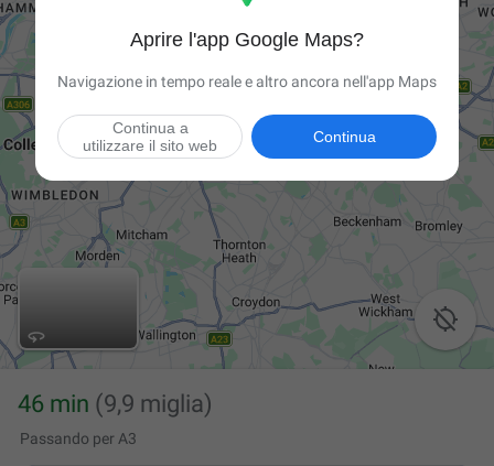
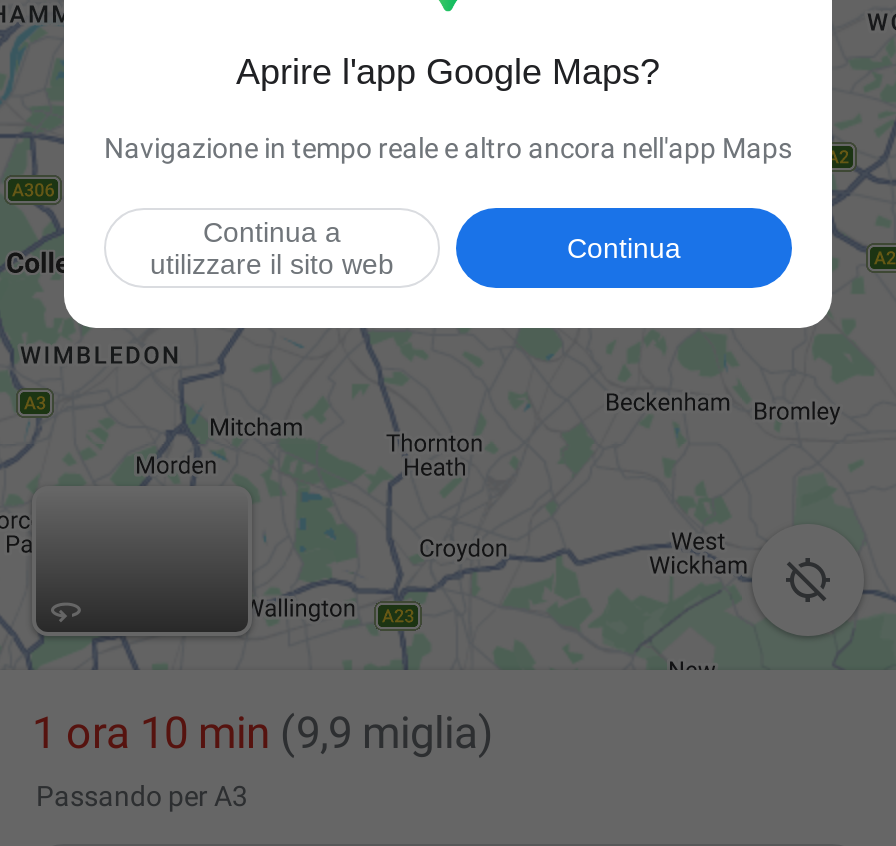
- 46 min (9,9 miglia)
+ 1 ora 10 min (9,9 miglia)
